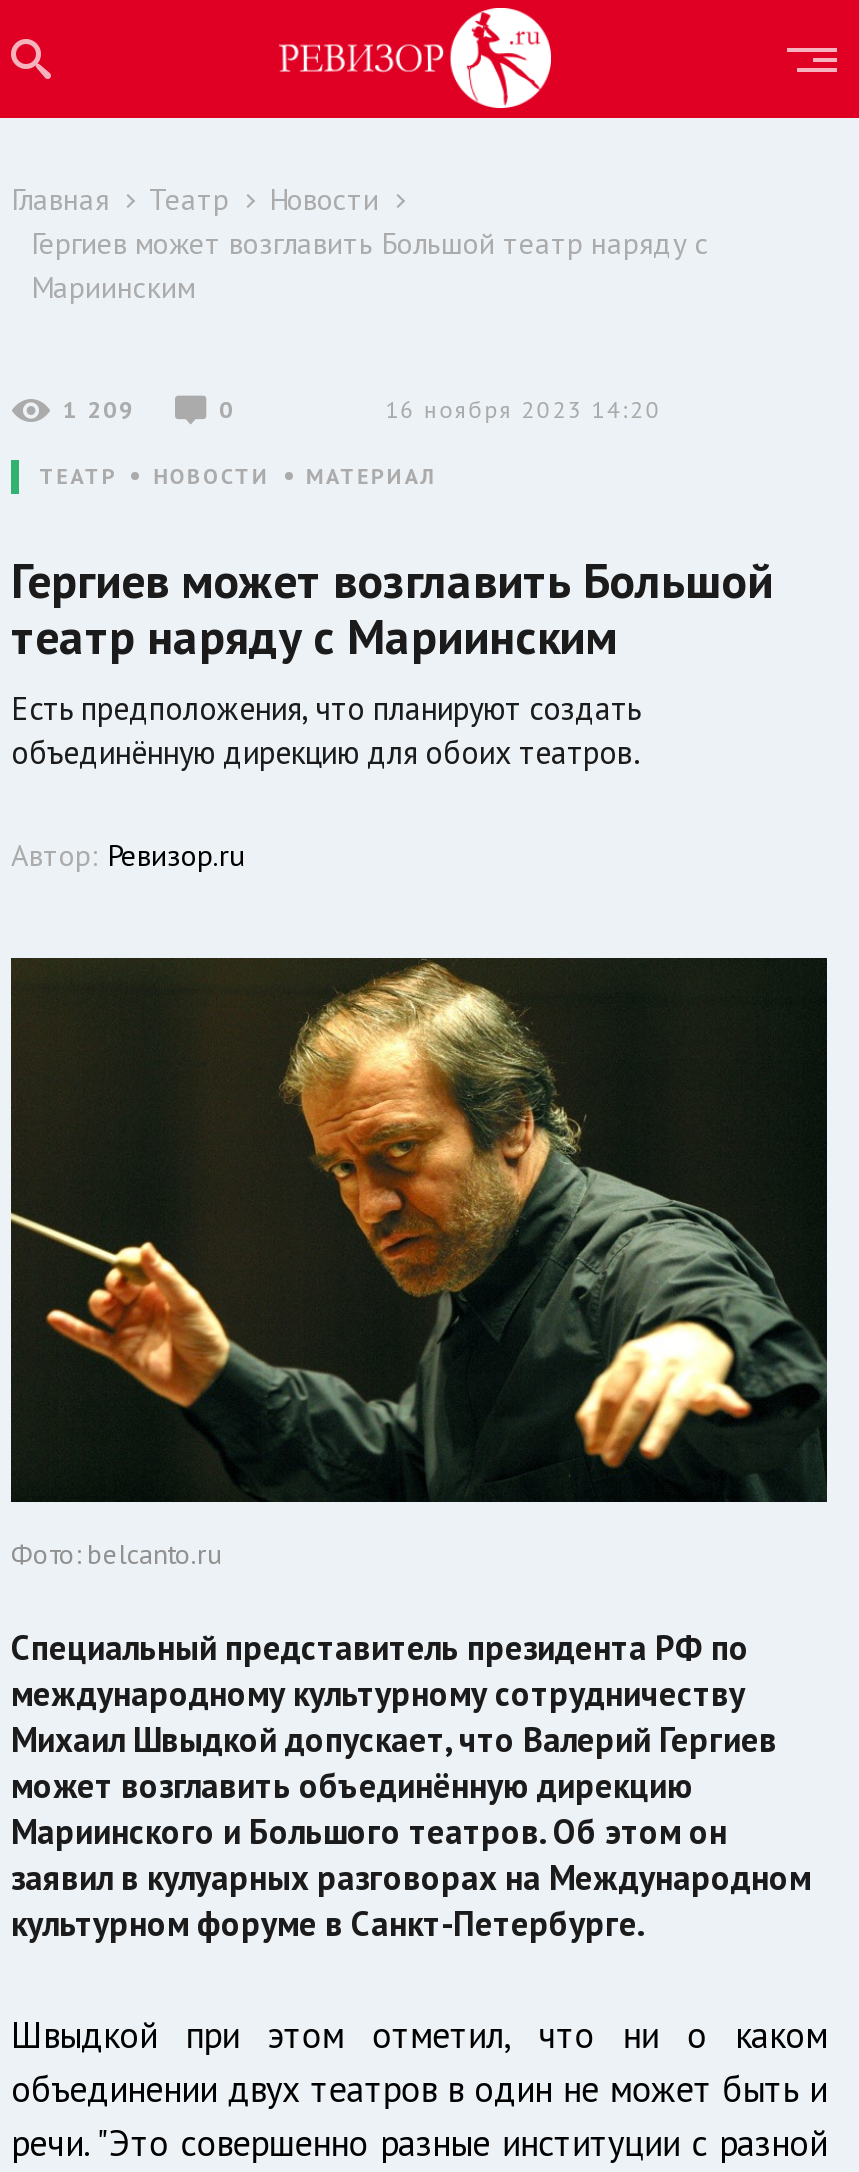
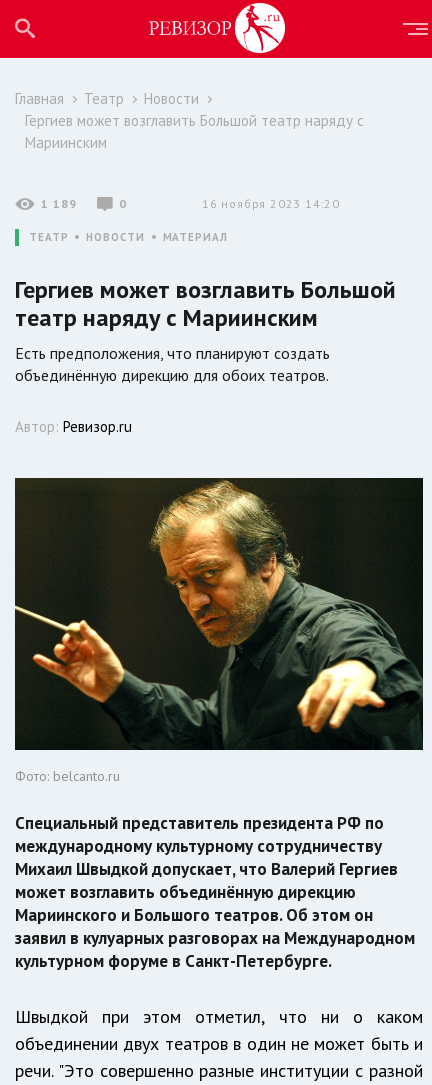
- 1 209
+ 1 189
